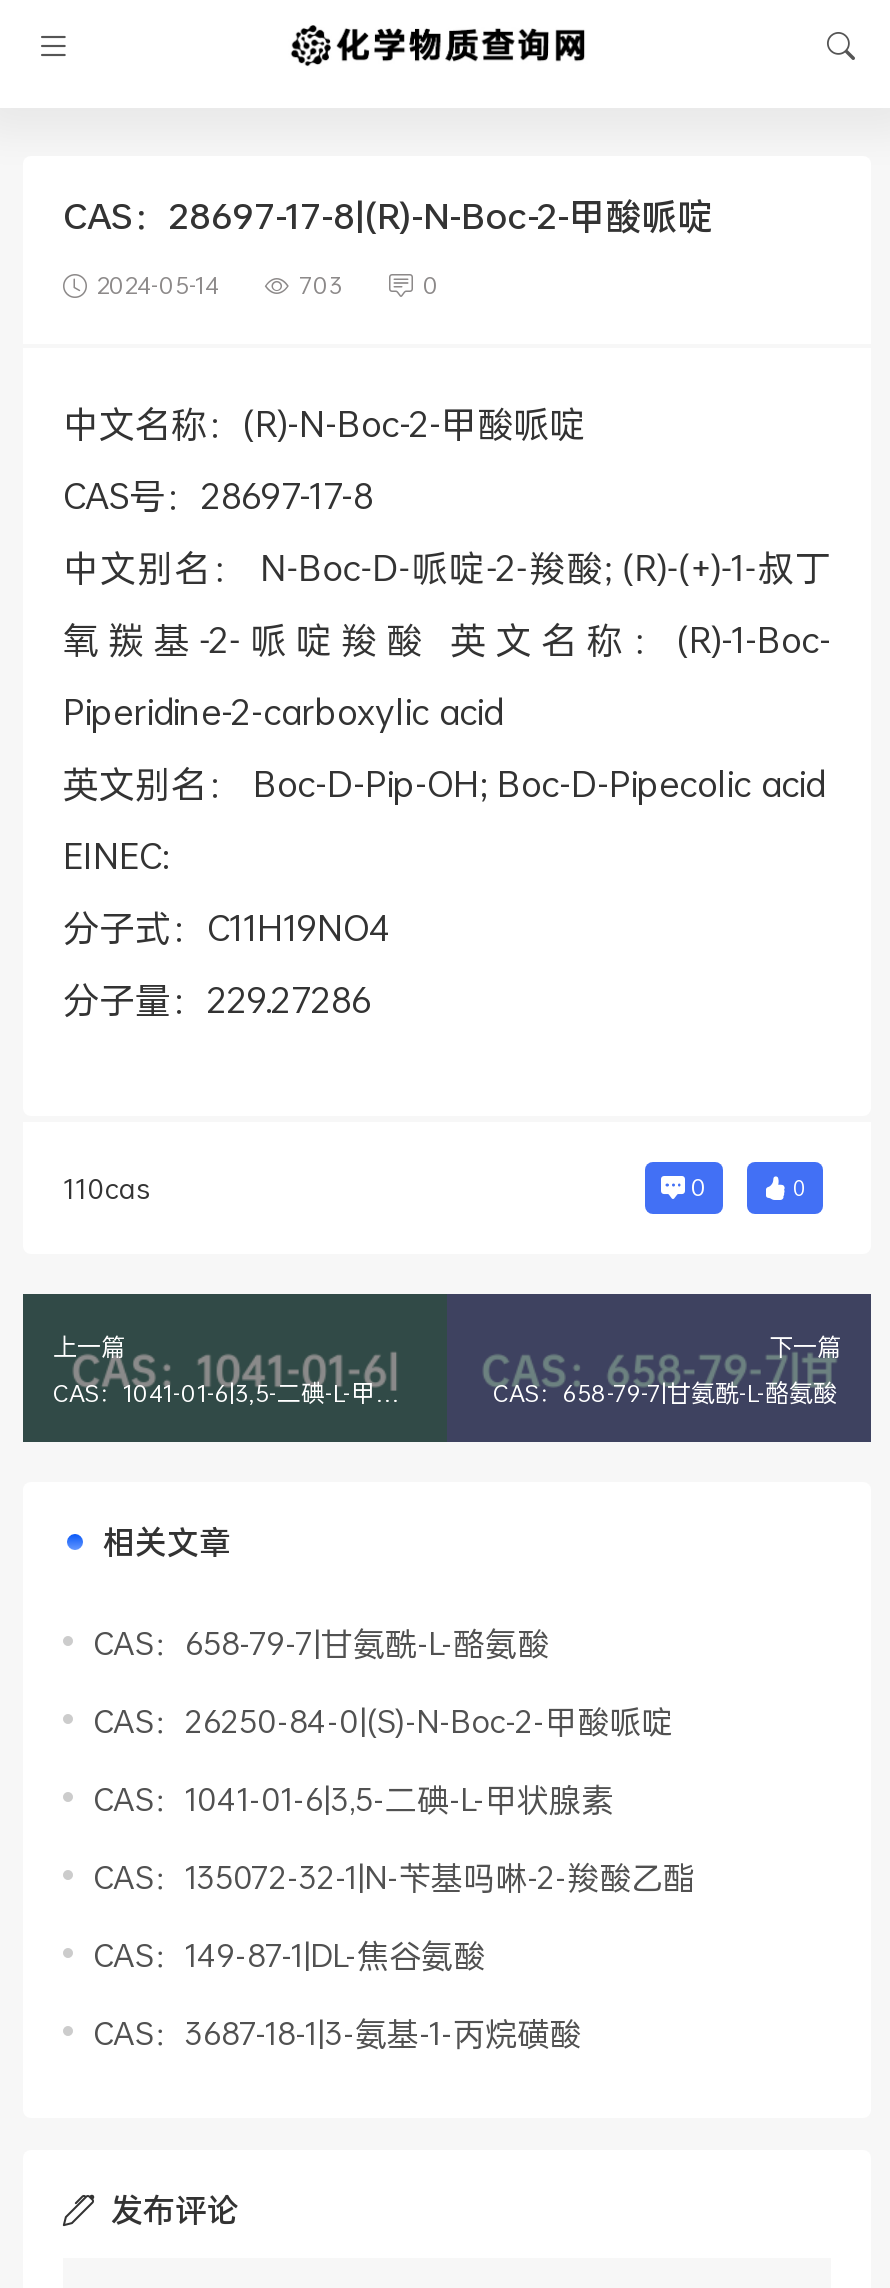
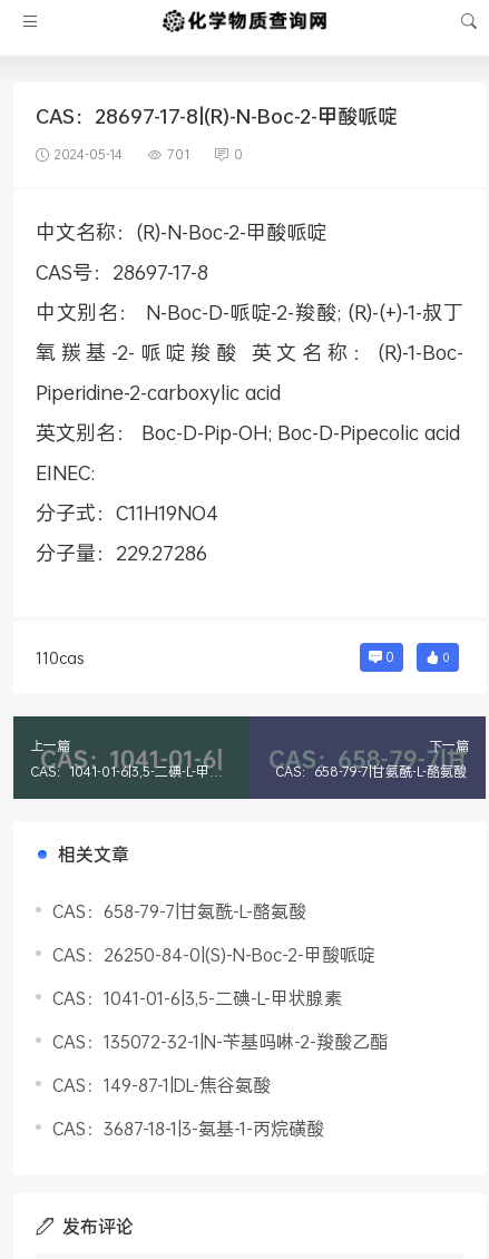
- 703
+ 701
